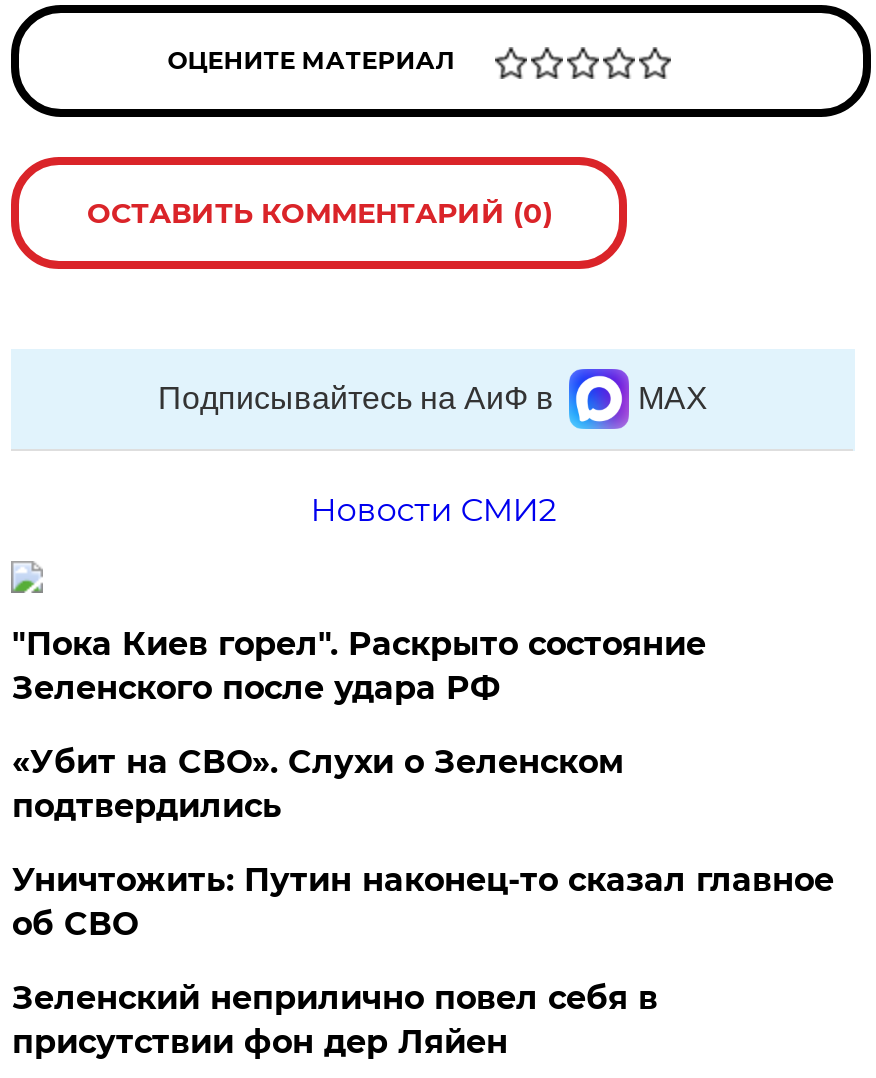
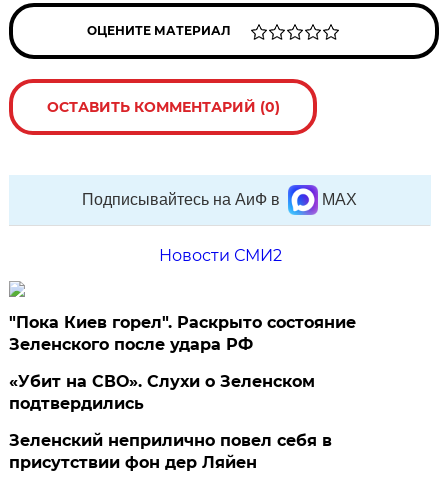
- Уничтожить: Путин наконец-то сказал главное
- об СВО
